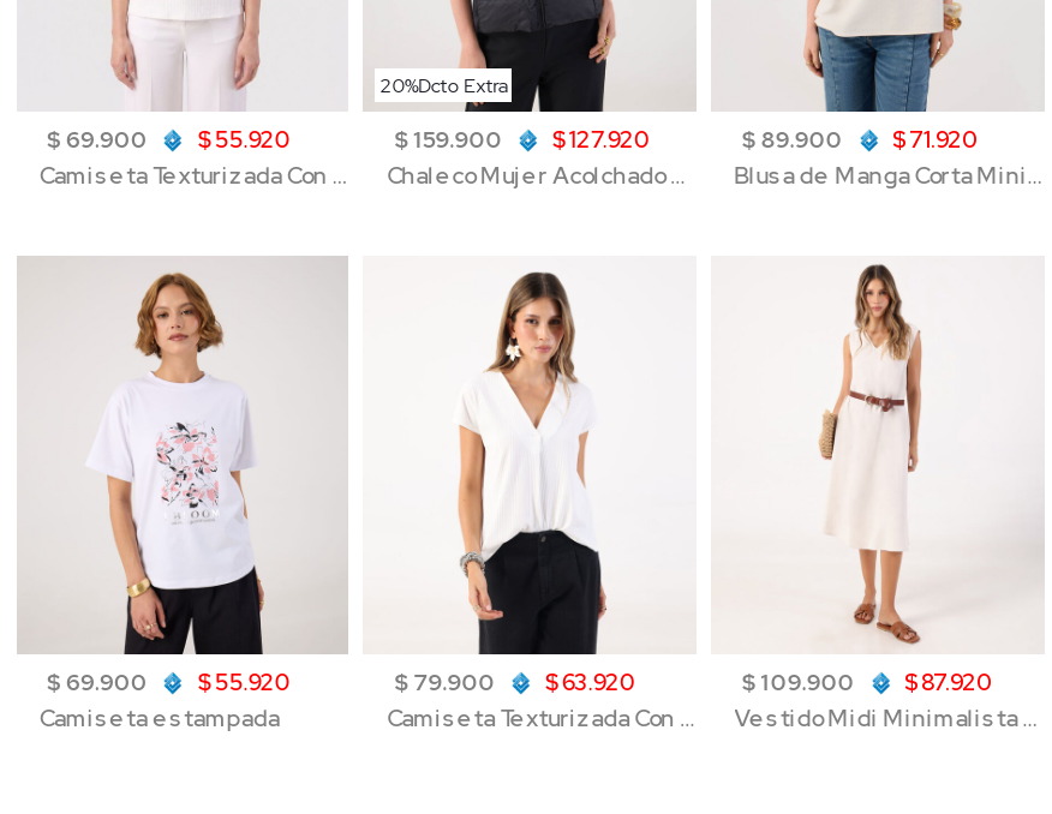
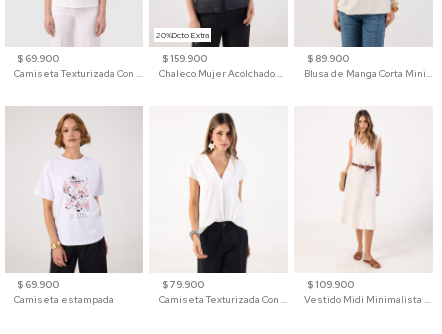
- $ 55.920

- $ 127.920

- $ 71.920

- $ 55.920

- $ 63.920

- $ 87.920
